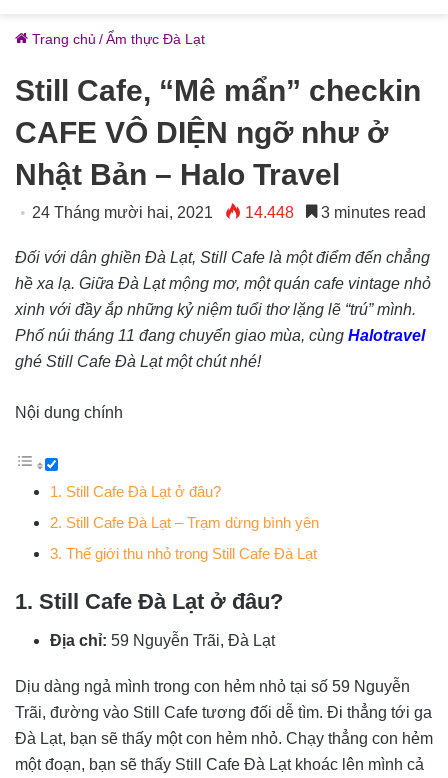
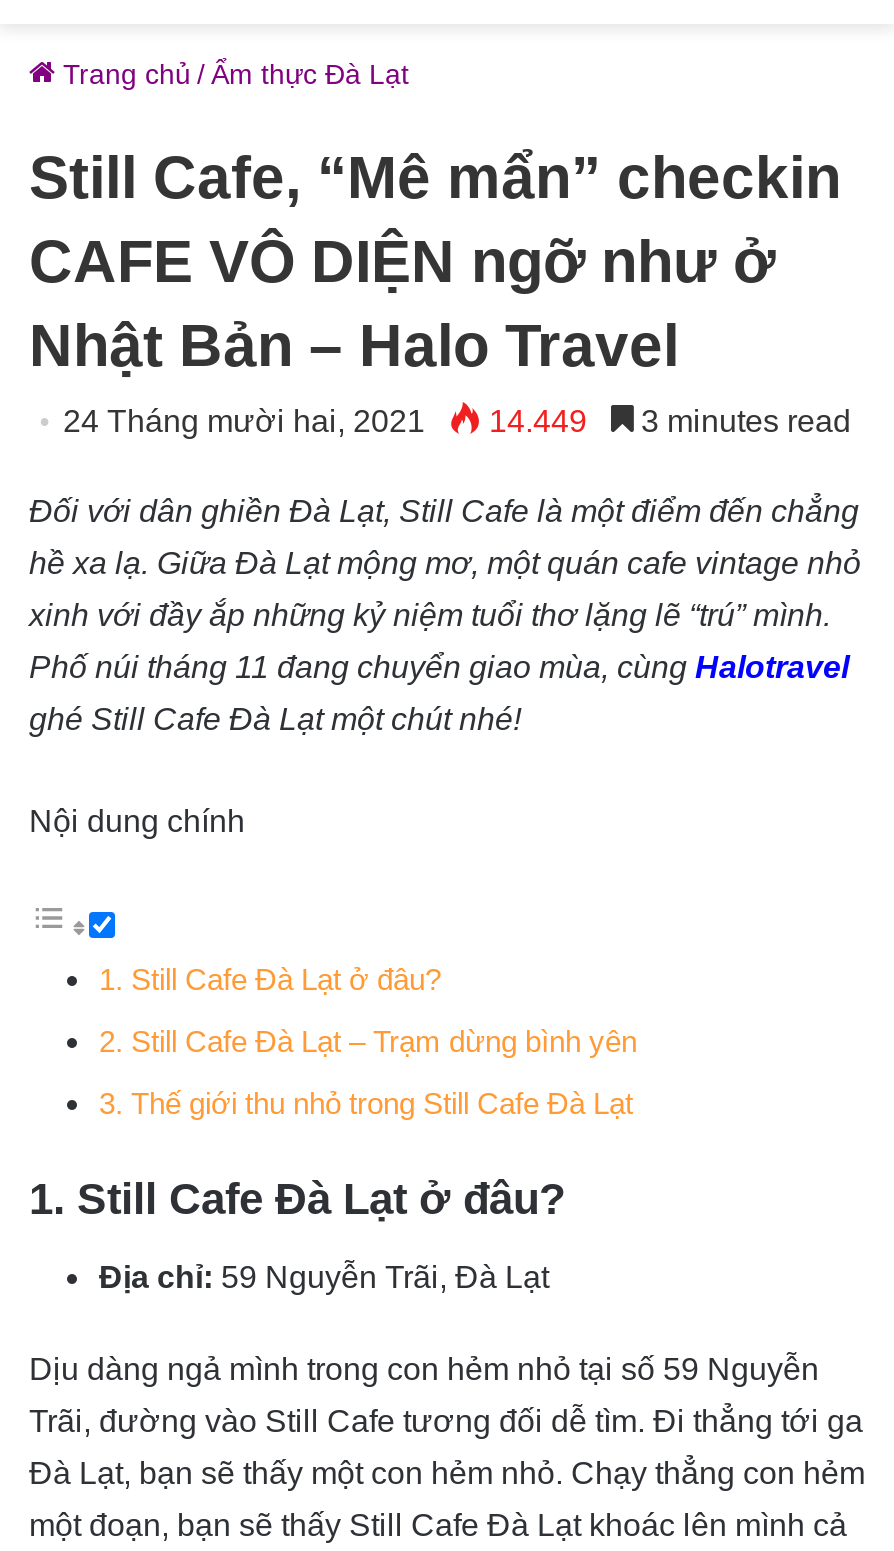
- 24 Tháng mười hai, 2021 14.448 3 minutes read
+ 24 Tháng mười hai, 2021 14.449 3 minutes read
